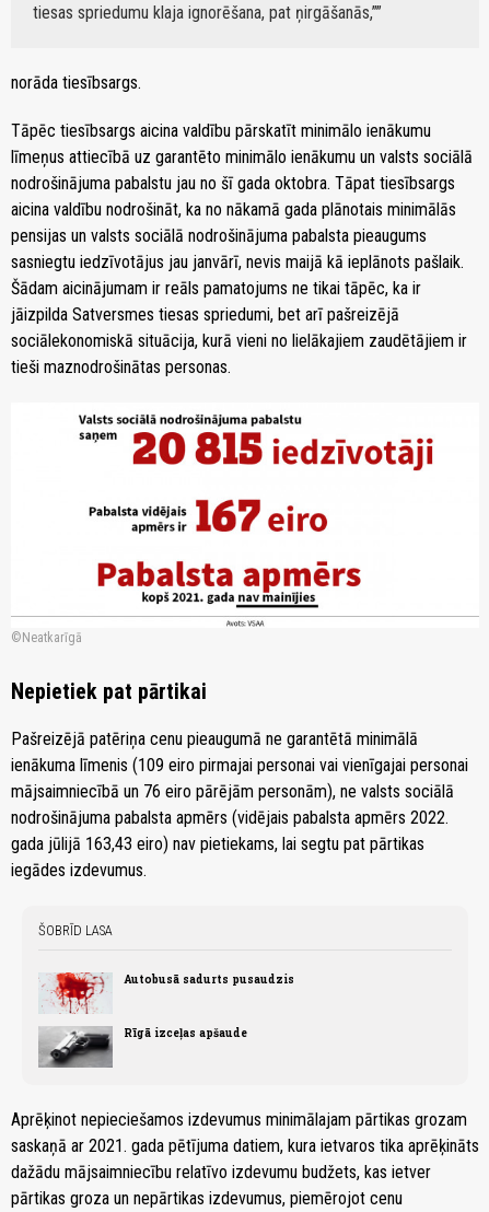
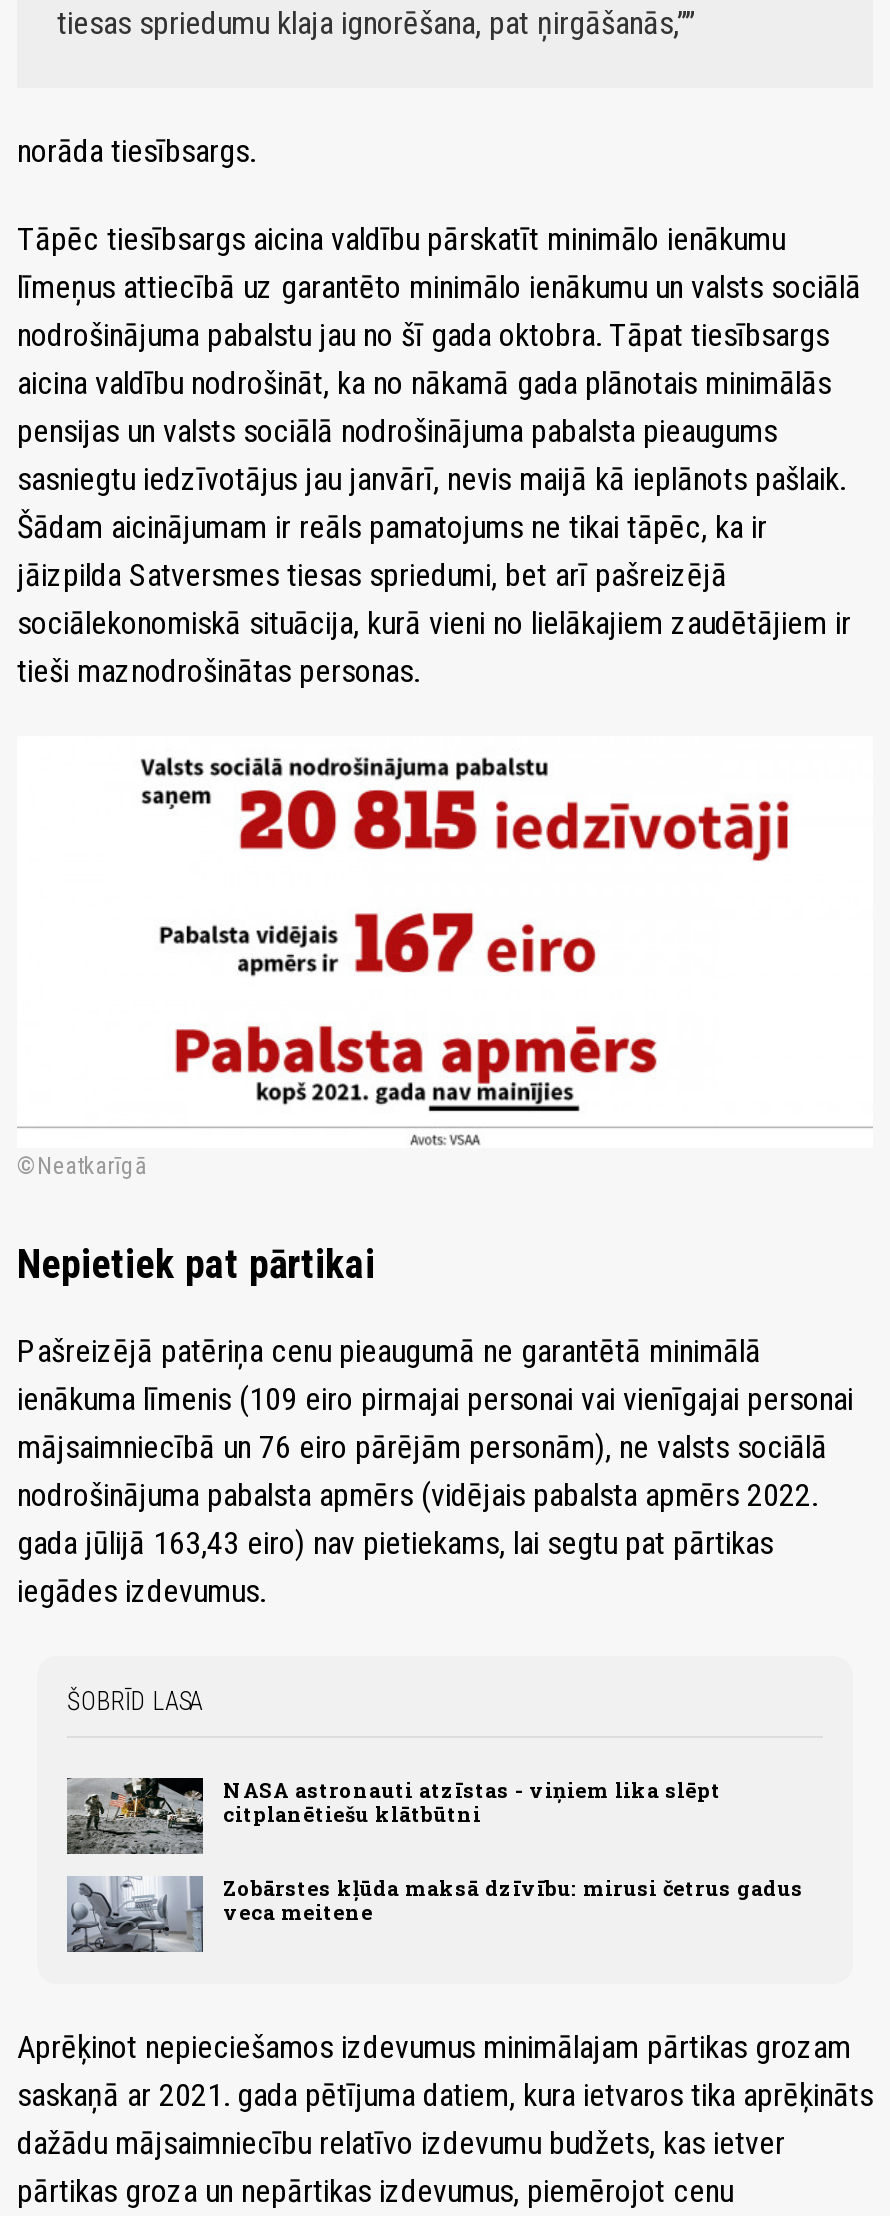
- [image]
- Autobusā sadurts pusaudzis
+ [image]
+ NASA astronauti atzīstas - viņiem lika slēpt
+ citplanētiešu klātbūtni

- [image]
- Rīgā izceļas apšaude
+ [image]
+ Zobārstes kļūda maksā dzīvību: mirusi četrus gadus
+ veca meitene
